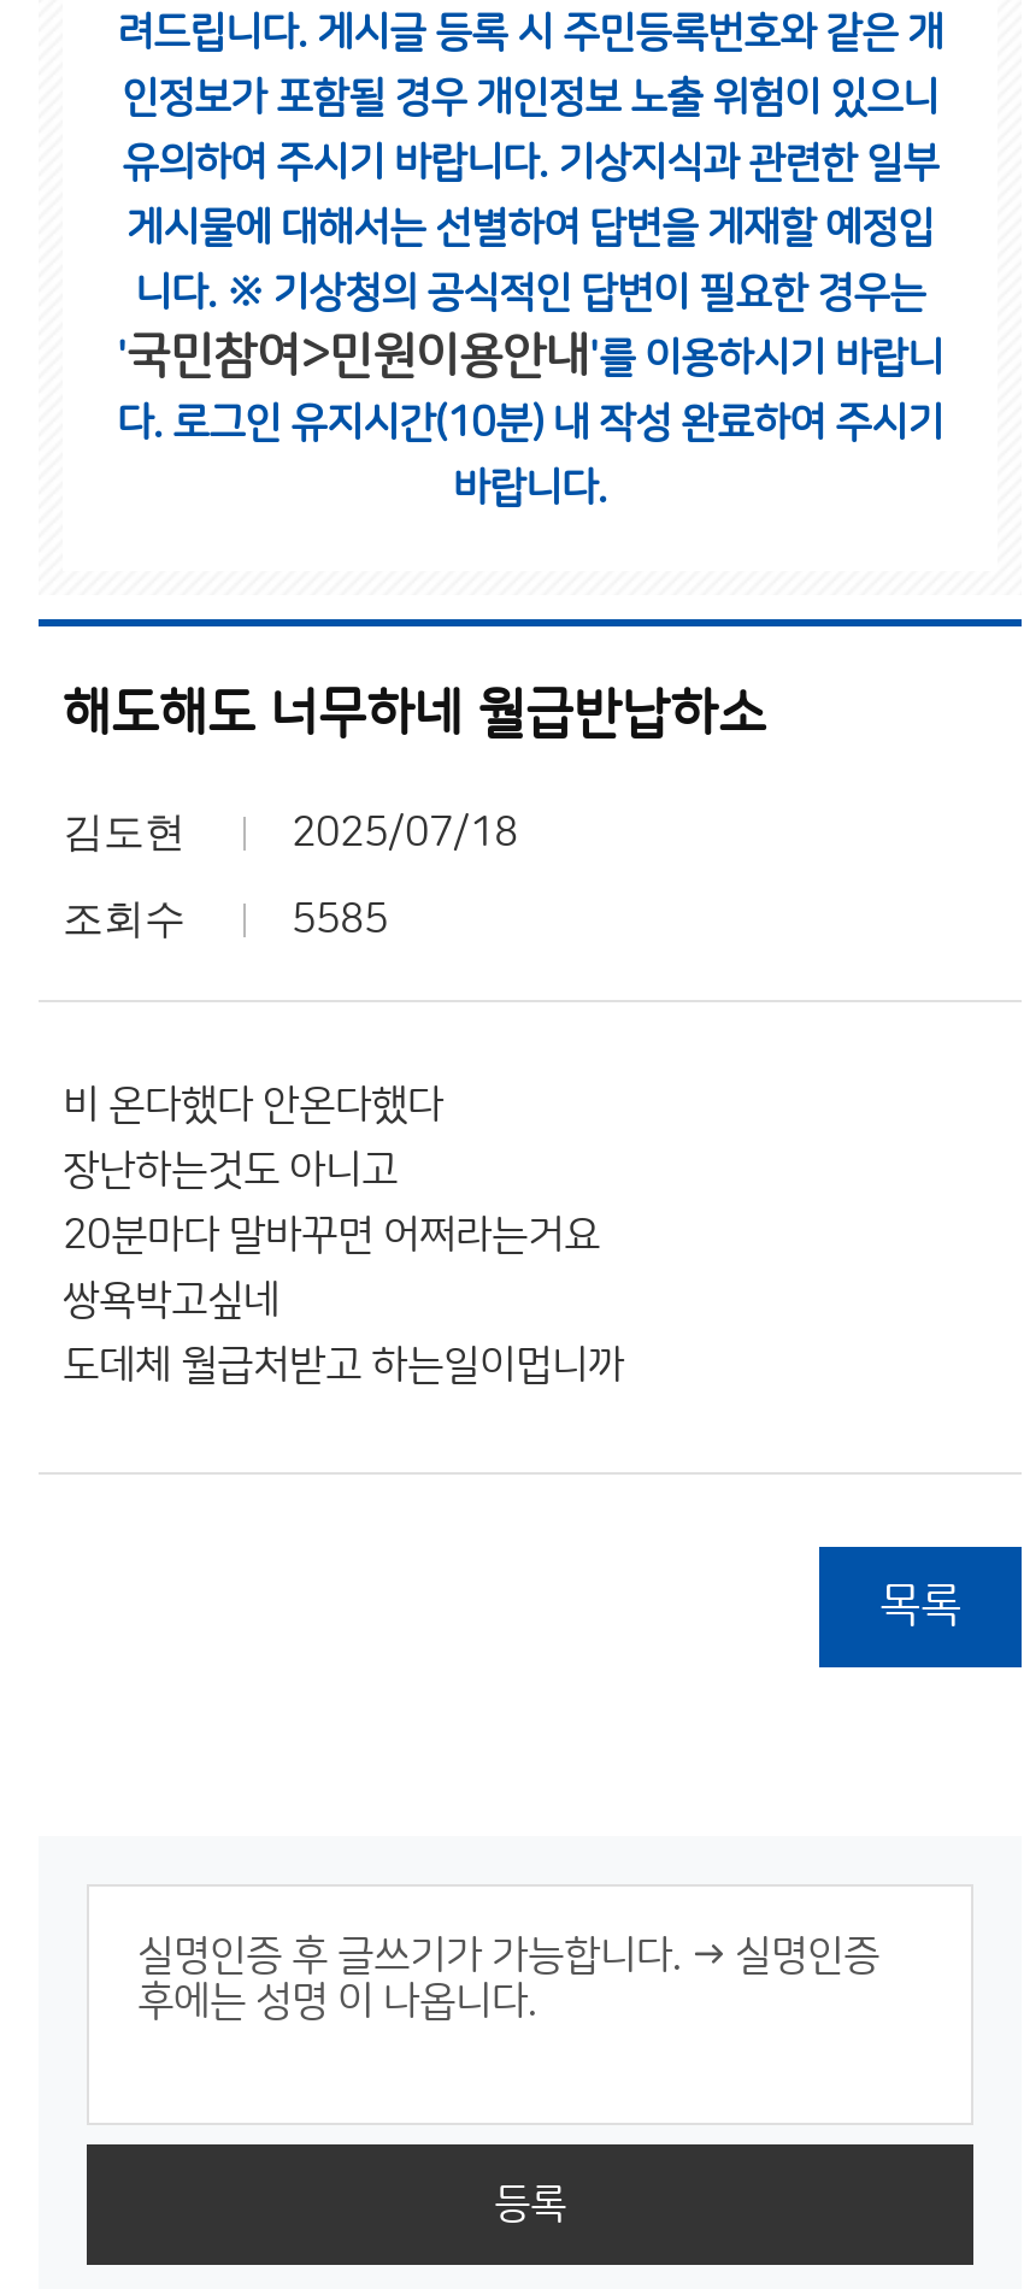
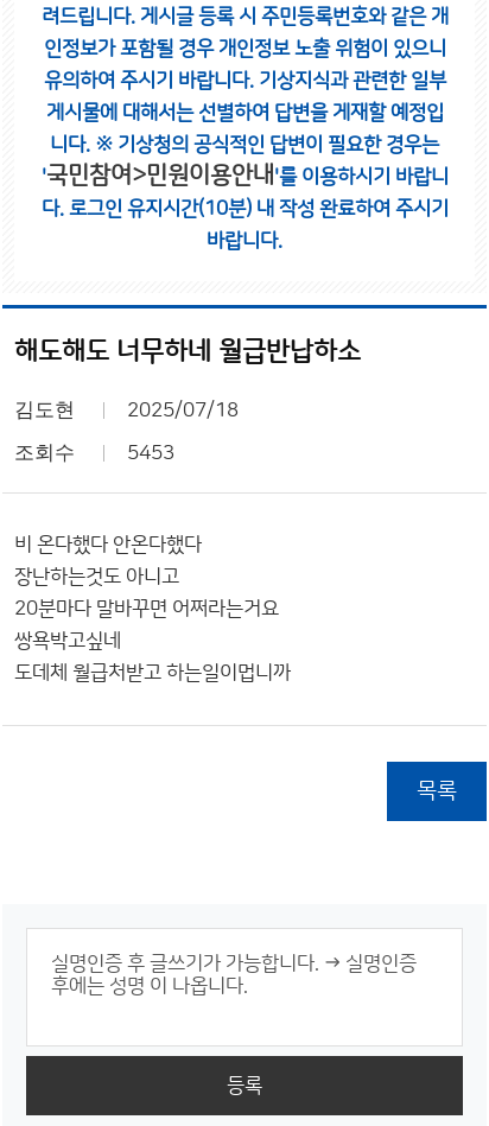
- 5585
+ 5453
